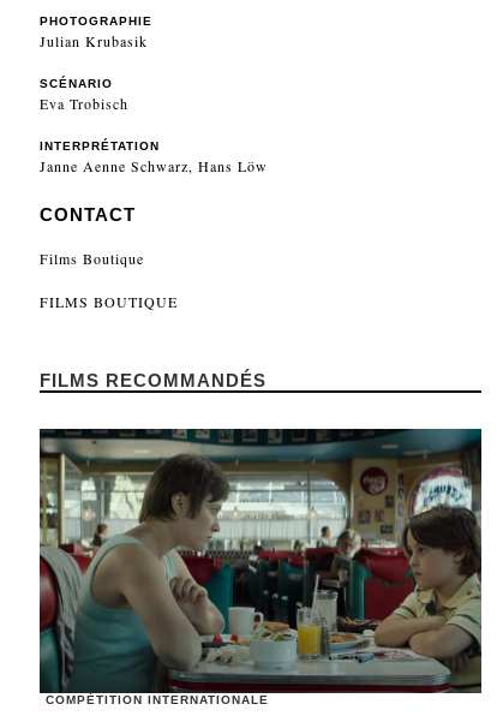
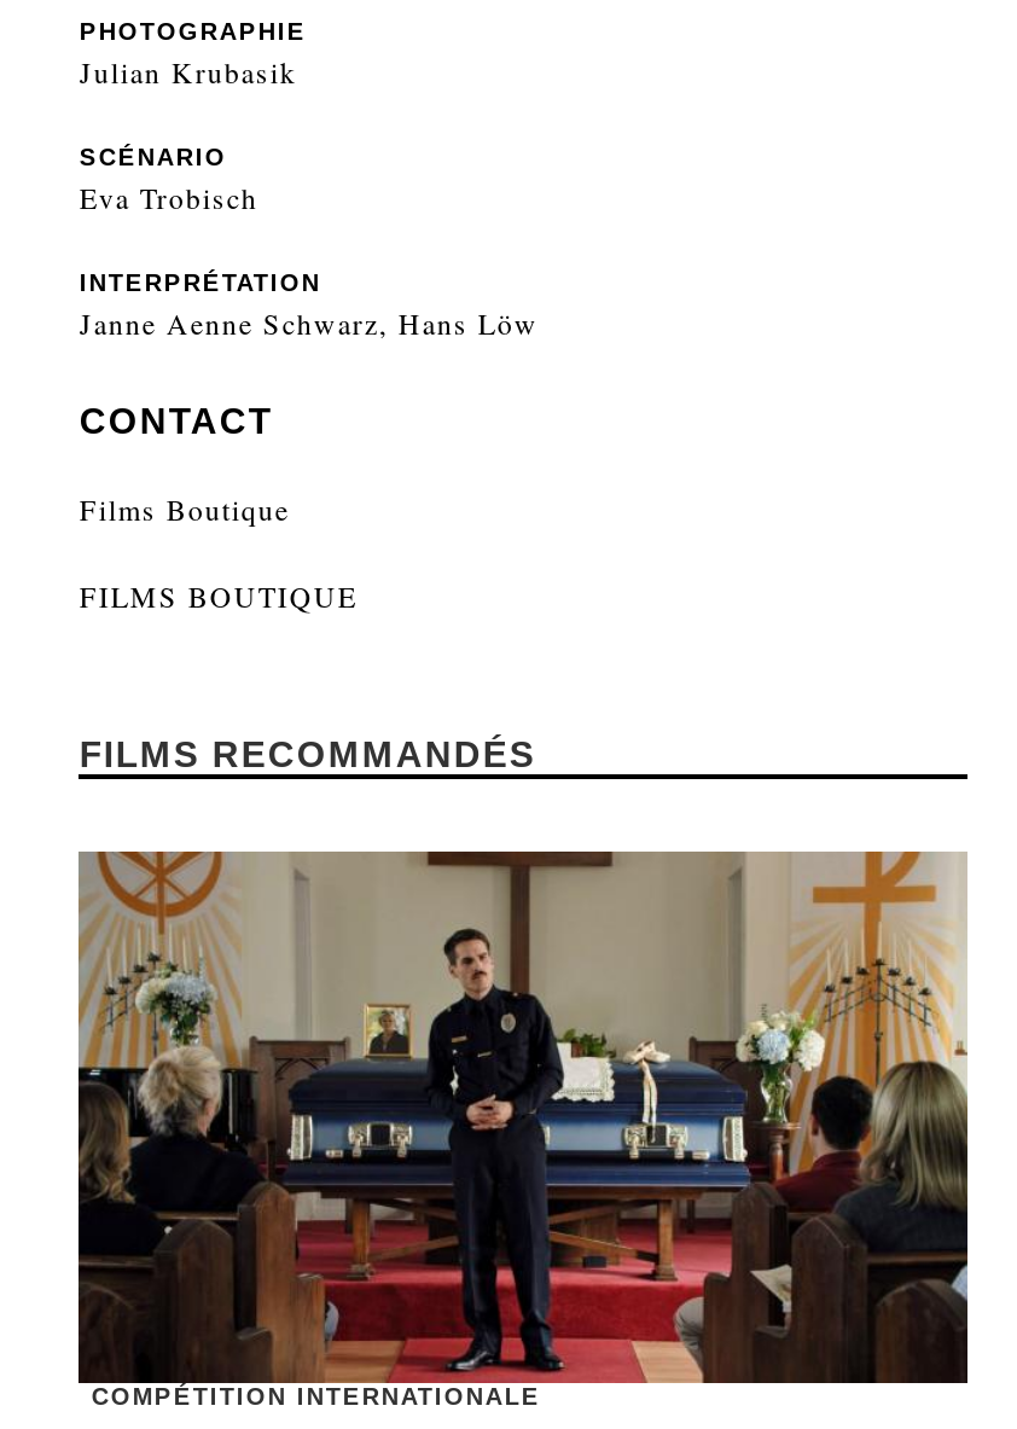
- [image]
+ [image]
